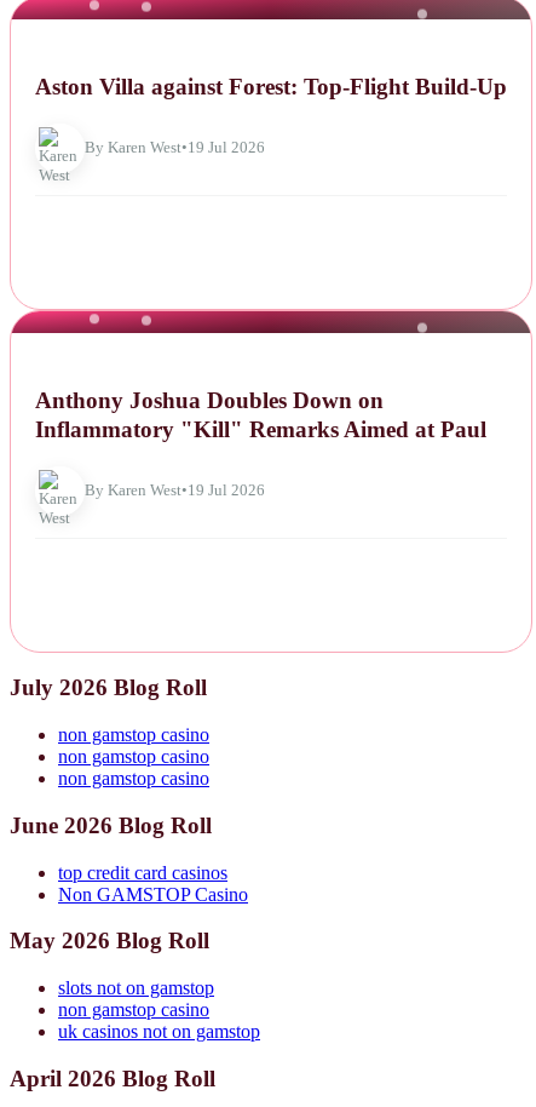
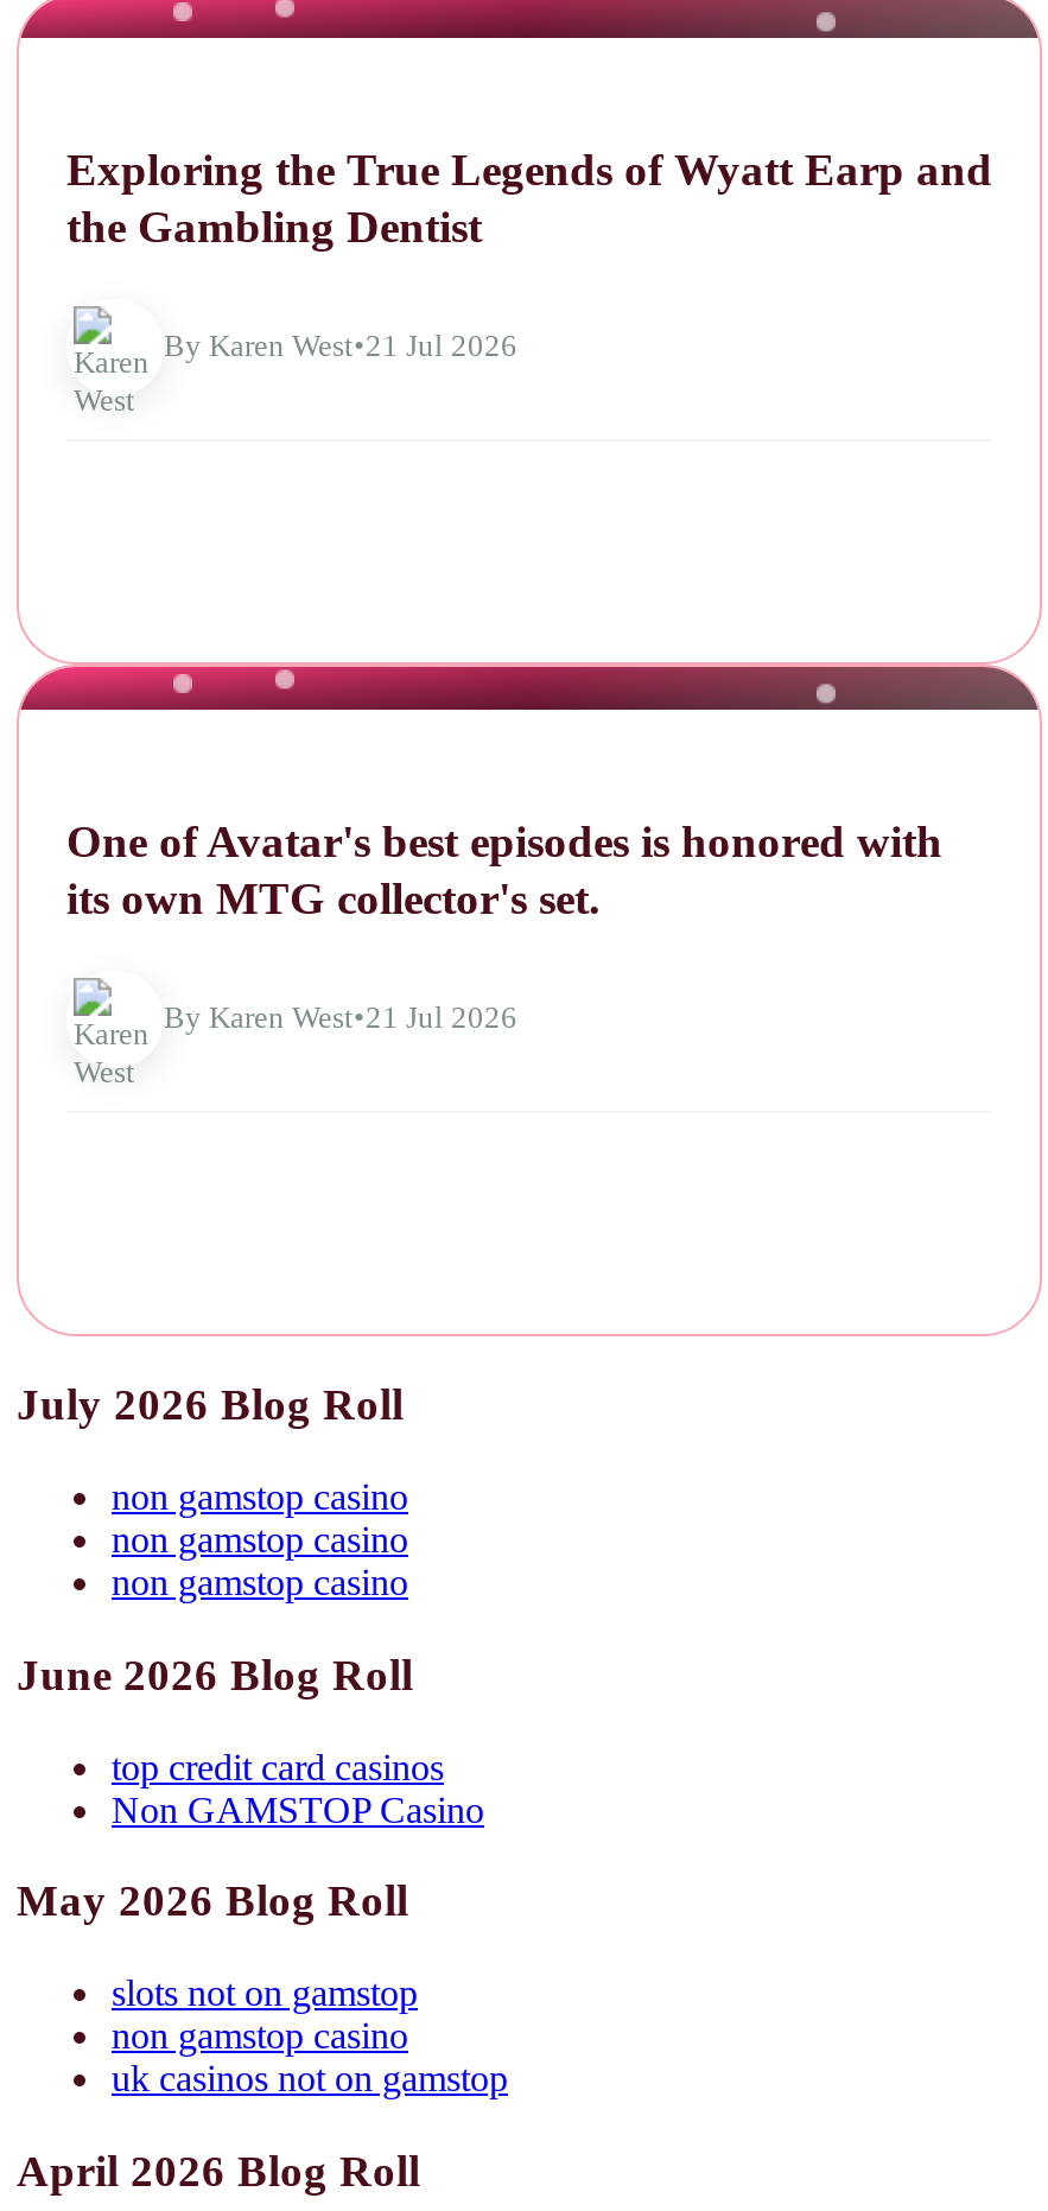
- Aston Villa against Forest: Top-Flight Build-Up
+ Exploring the True Legends of Wyatt Earp and
+ the Gambling Dentist

- By Karen West•19 Jul 2026
+ By Karen West•21 Jul 2026

- Anthony Joshua Doubles Down on
- Inflammatory "Kill" Remarks Aimed at Paul
+ One of Avatar's best episodes is honored with
+ its own MTG collector's set.

- By Karen West•19 Jul 2026
+ By Karen West•21 Jul 2026
